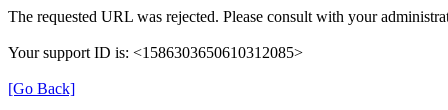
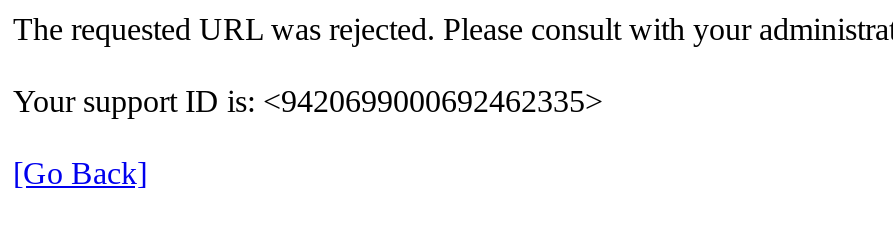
- Your support ID is: <1586303650610312085>
+ Your support ID is: <9420699000692462335>
